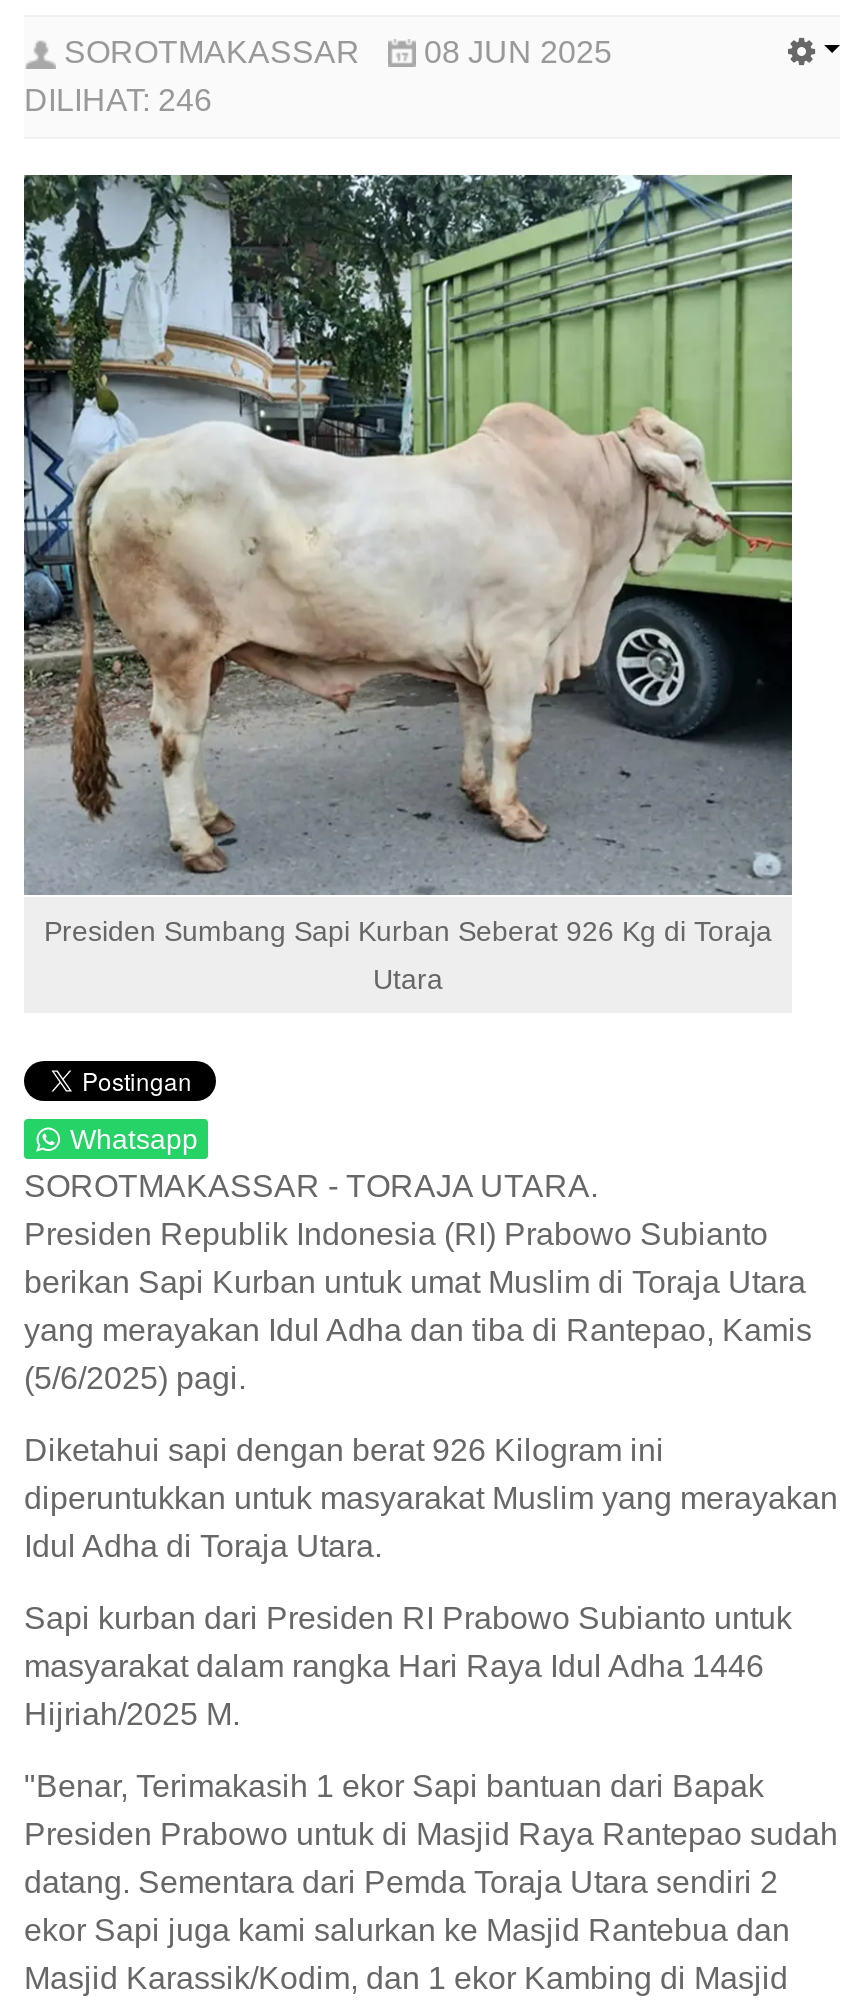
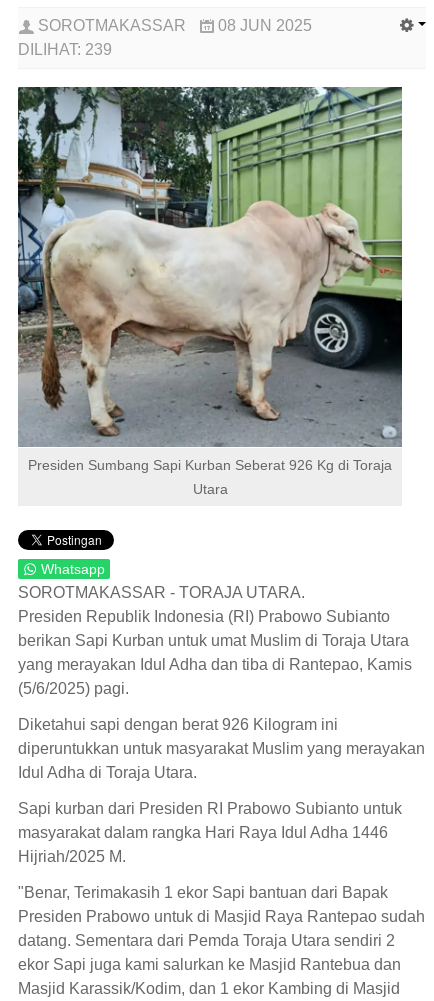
- DILIHAT: 246
+ DILIHAT: 239
